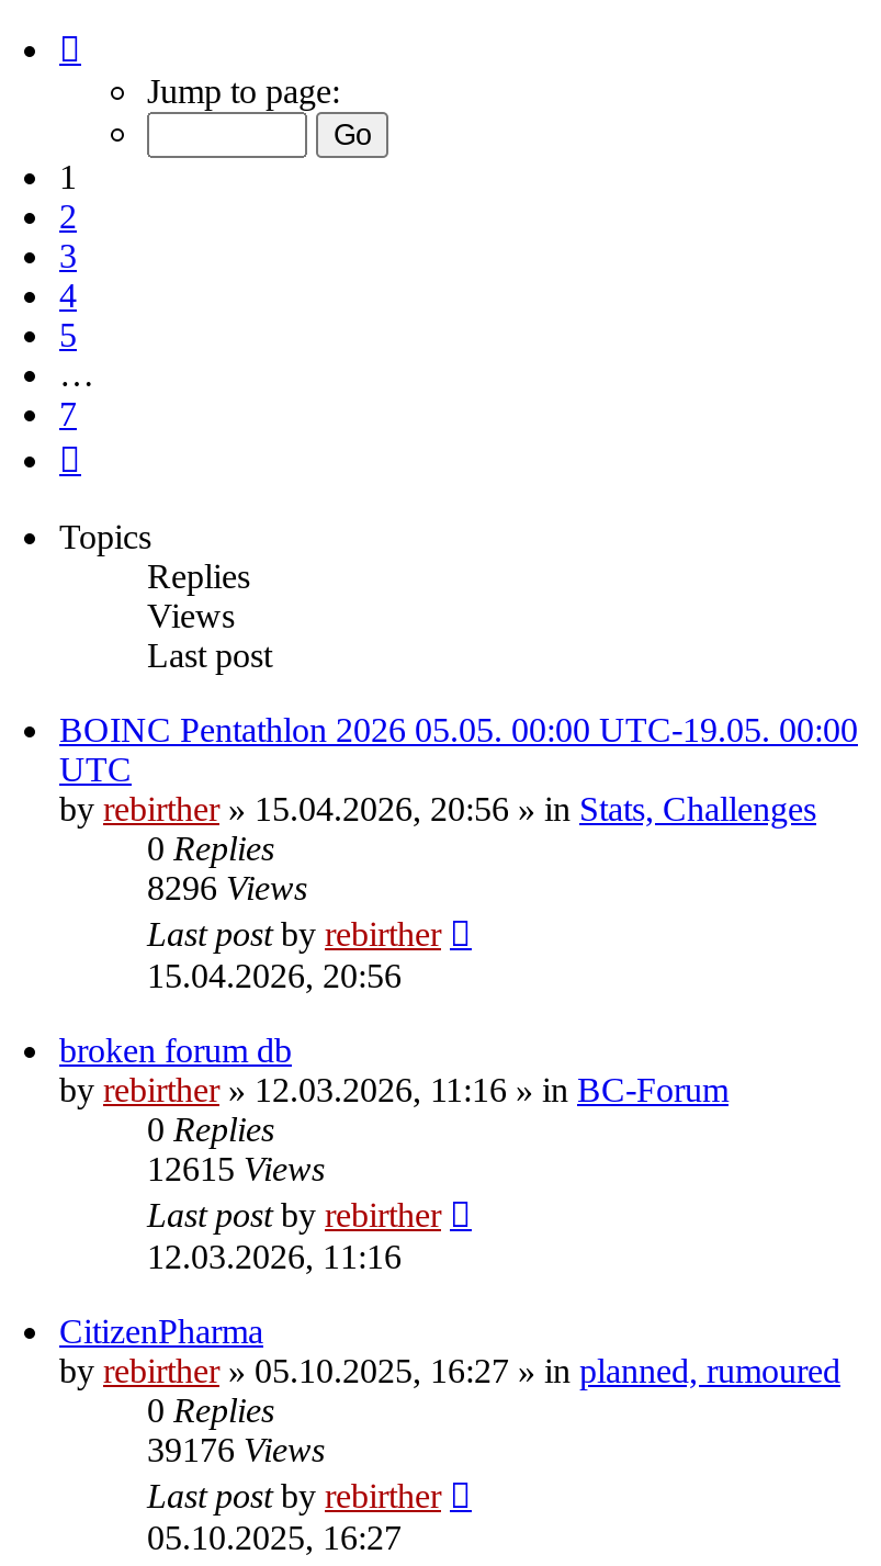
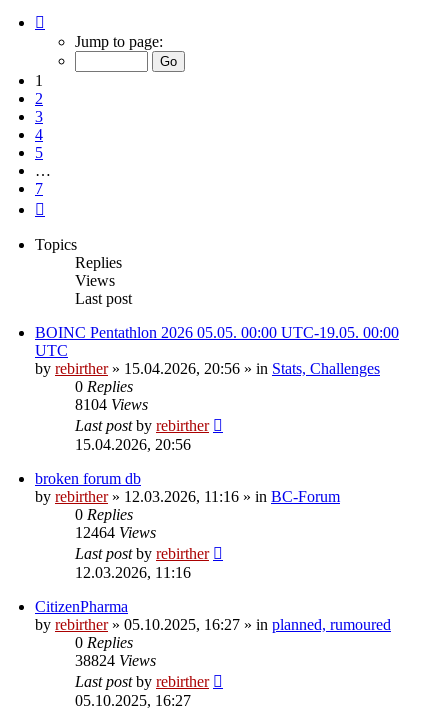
- 8296 Views
+ 8104 Views

- 12615 Views
+ 12464 Views

- 39176 Views
+ 38824 Views
